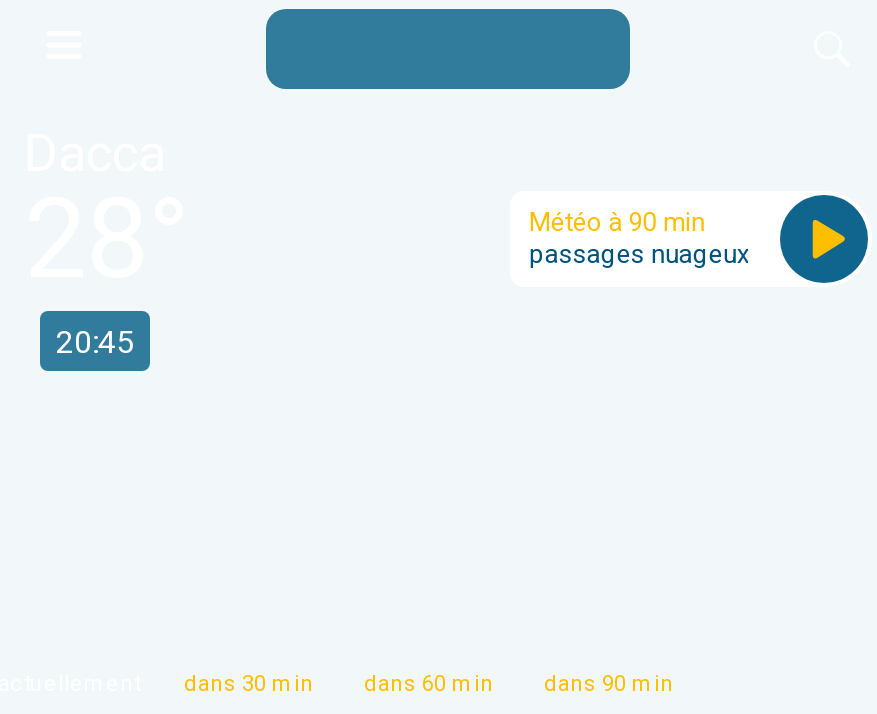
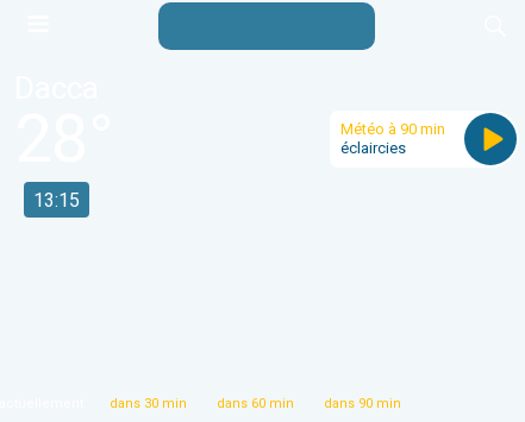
- passages nuageux
+ éclaircies

- 20:45
+ 13:15
